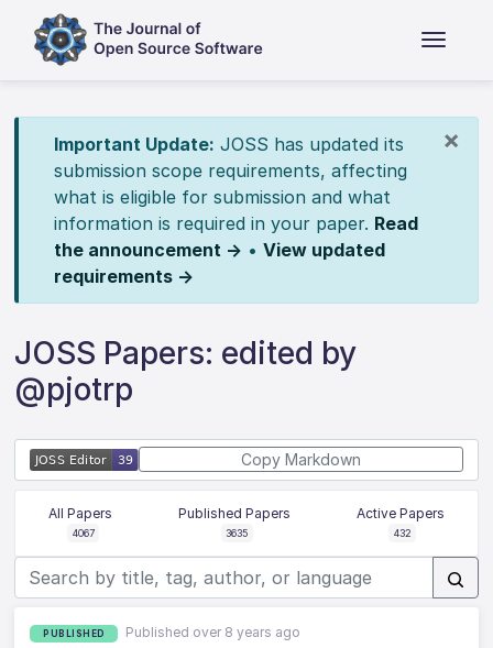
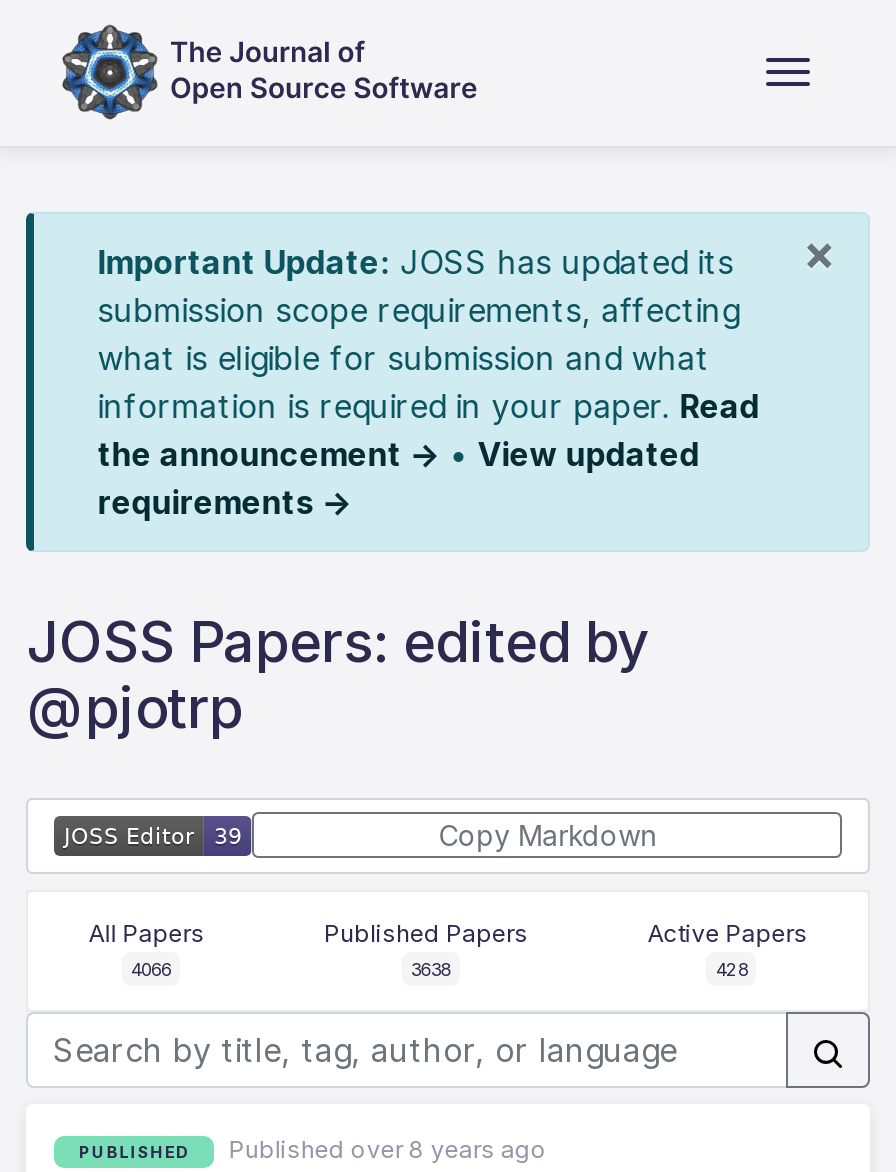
- 4067
+ 4066

- 3635
+ 3638

- 432
+ 428
